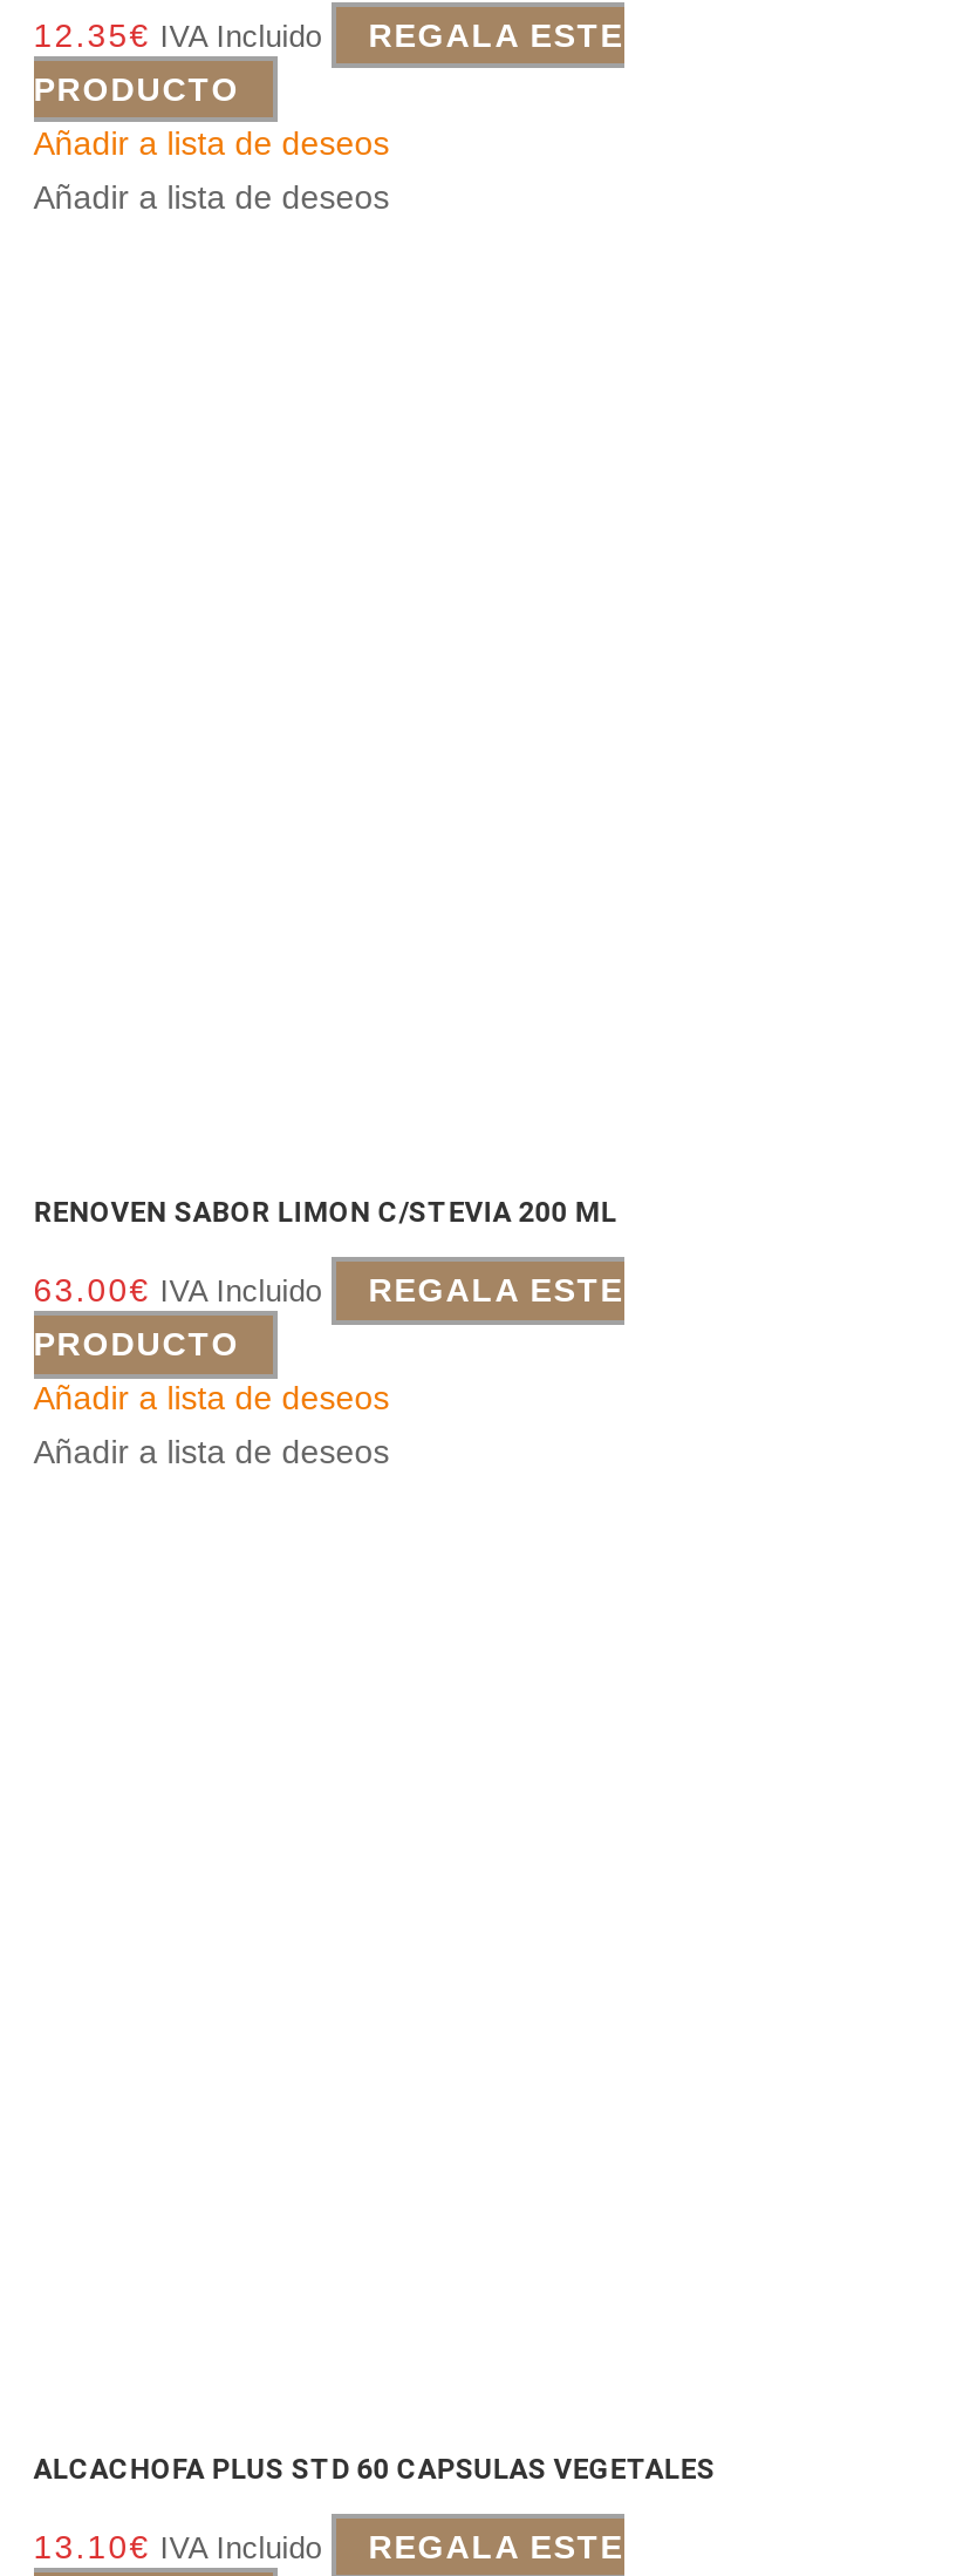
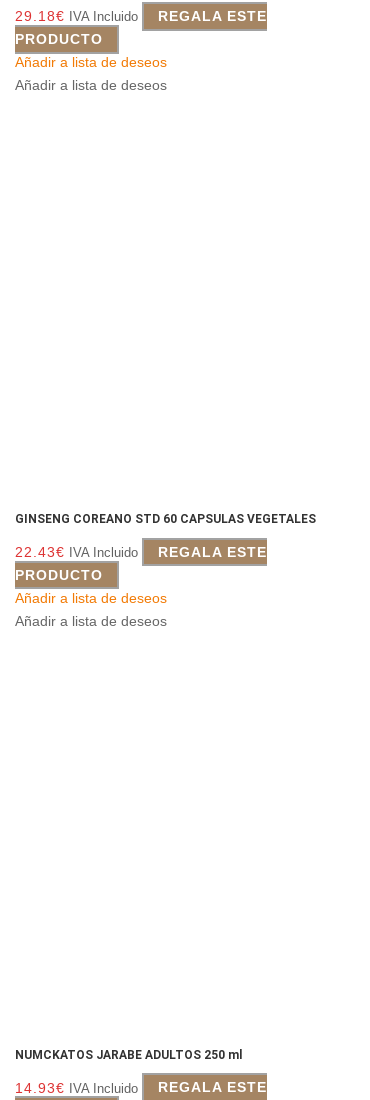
- 12.35€ IVA Incluido REGALA ESTE
+ 29.18€ IVA Incluido REGALA ESTE

- RENOVEN SABOR LIMON C/STEVIA 200 ML
+ GINSENG COREANO STD 60 CAPSULAS VEGETALES

- 63.00€ IVA Incluido REGALA ESTE
+ 22.43€ IVA Incluido REGALA ESTE

- ALCACHOFA PLUS STD 60 CAPSULAS VEGETALES
+ NUMCKATOS JARABE ADULTOS 250 ml

- 13.10€ IVA Incluido REGALA ESTE
+ 14.93€ IVA Incluido REGALA ESTE
